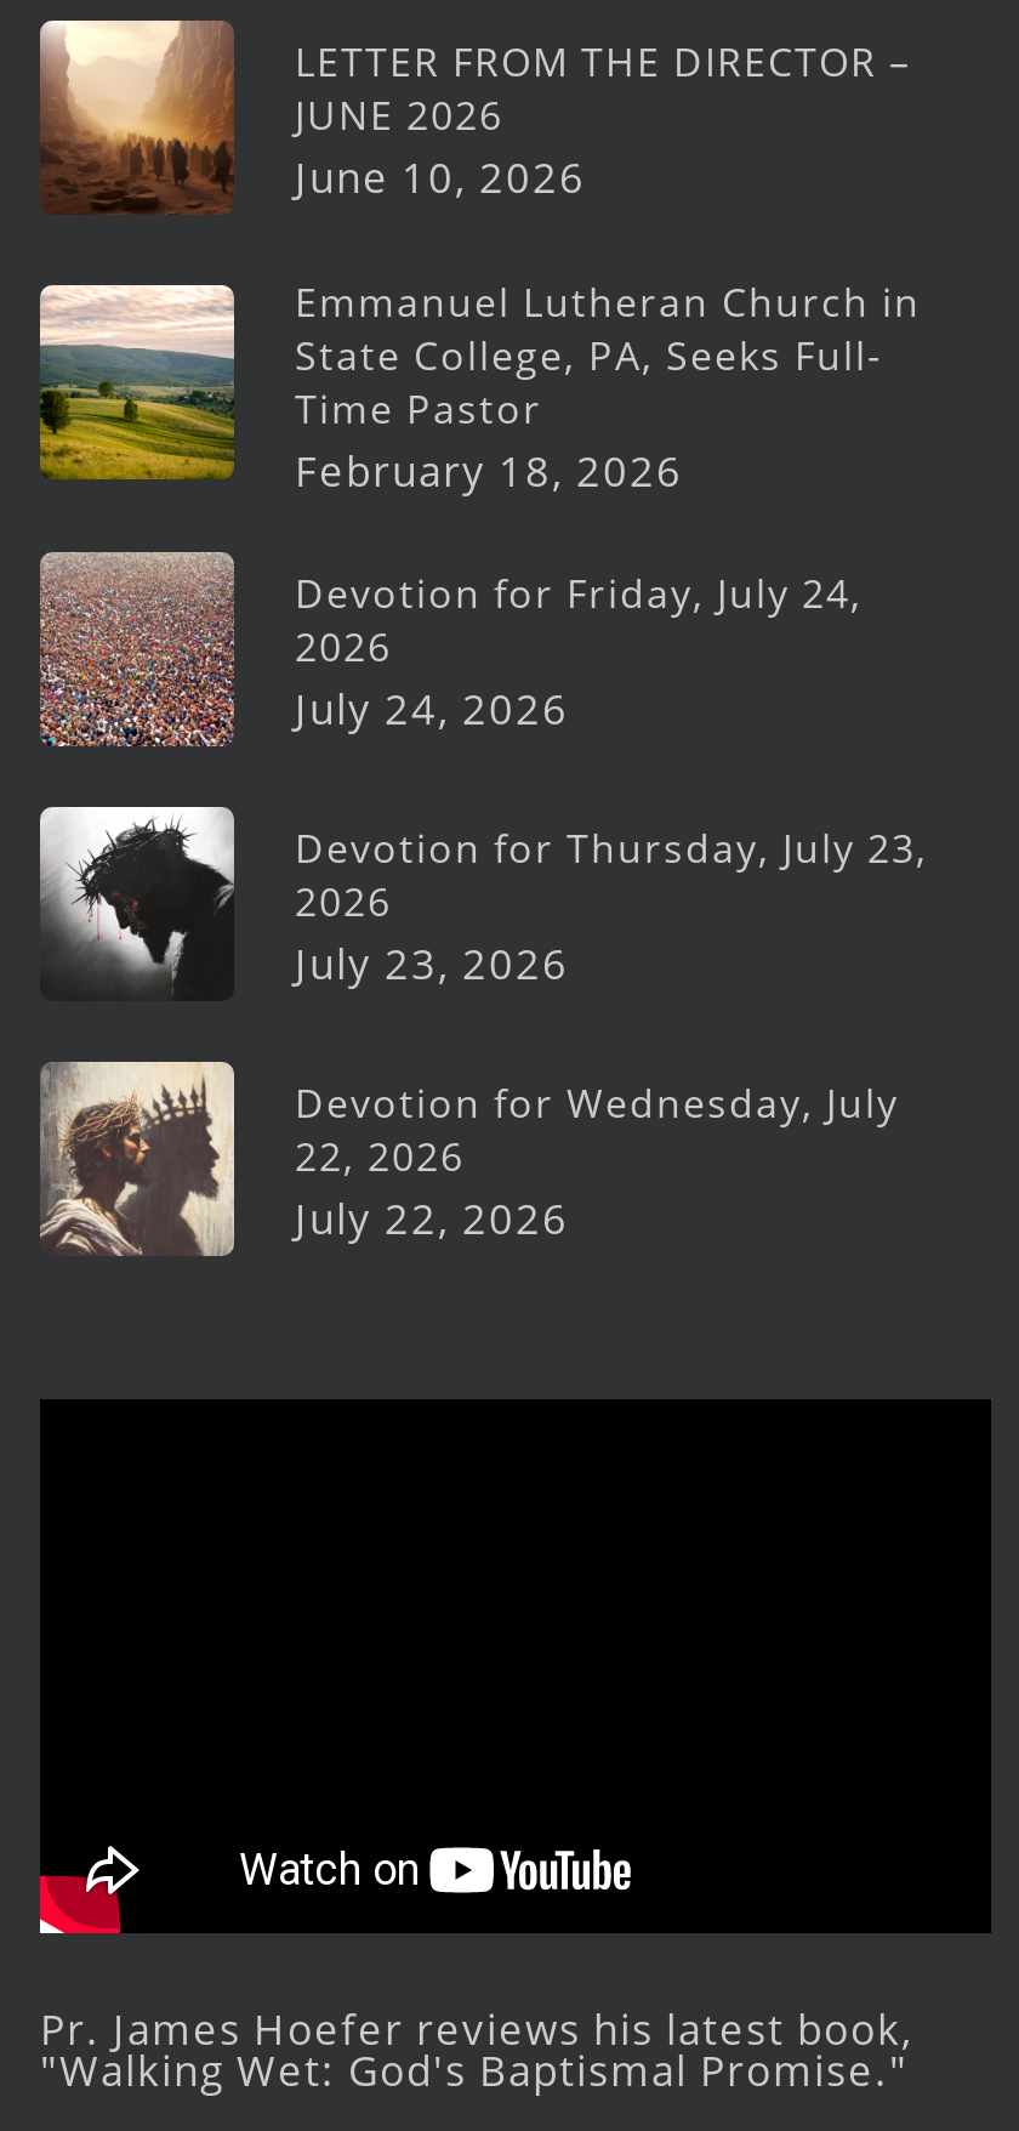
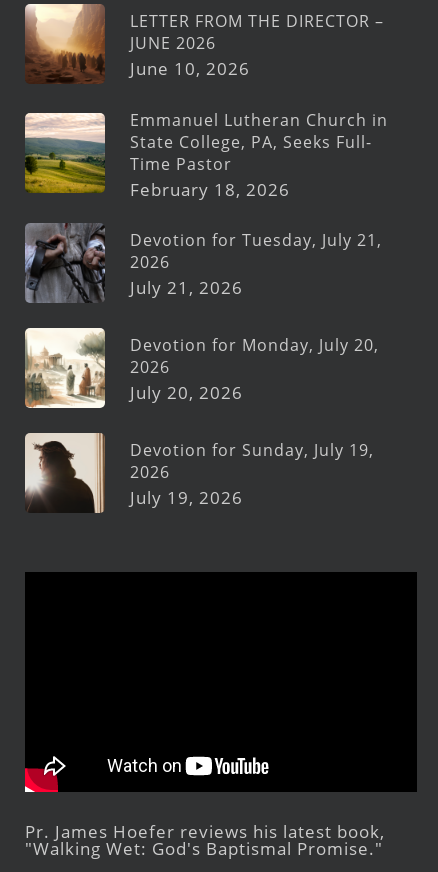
- [image]
- Devotion for Friday, July 24,
+ [image]
+ Devotion for Tuesday, July 21,

- July 24, 2026
+ July 21, 2026

- [image]
- Devotion for Thursday, July 23,
+ [image]
+ Devotion for Monday, July 20,

- July 23, 2026
+ July 20, 2026

- [image]
- Devotion for Wednesday, July
- 22, 2026
- July 22, 2026
+ [image]
+ Devotion for Sunday, July 19,
+ 2026
+ July 19, 2026
